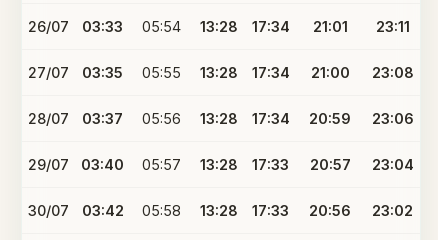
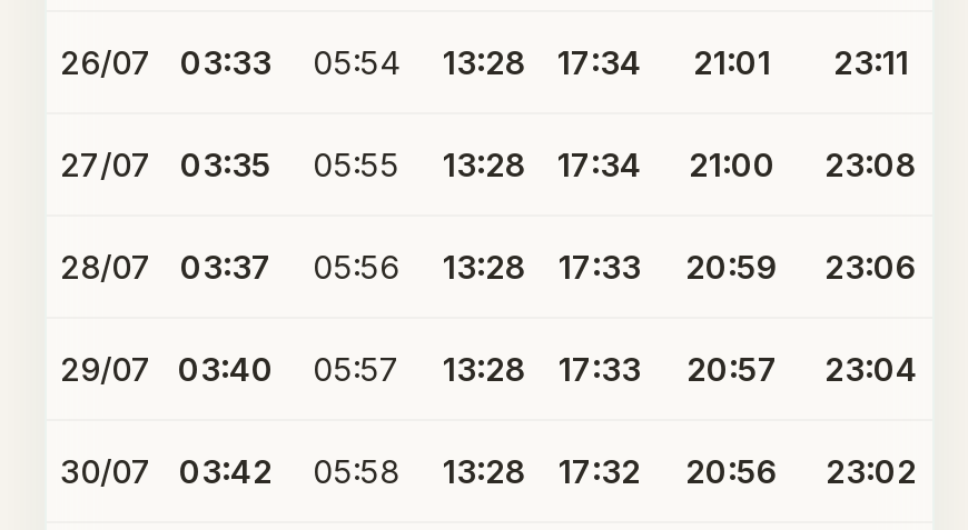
- 28/07 03:37 05:56 13:28 17:34 20:59 23:06
+ 28/07 03:37 05:56 13:28 17:33 20:59 23:06

- 30/07 03:42 05:58 13:28 17:33 20:56 23:02
+ 30/07 03:42 05:58 13:28 17:32 20:56 23:02
